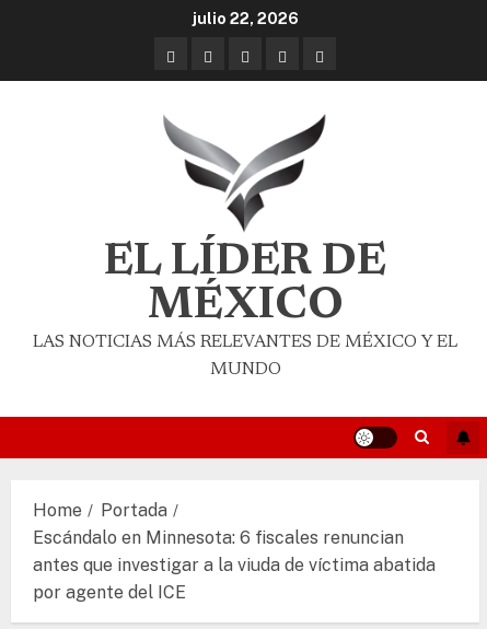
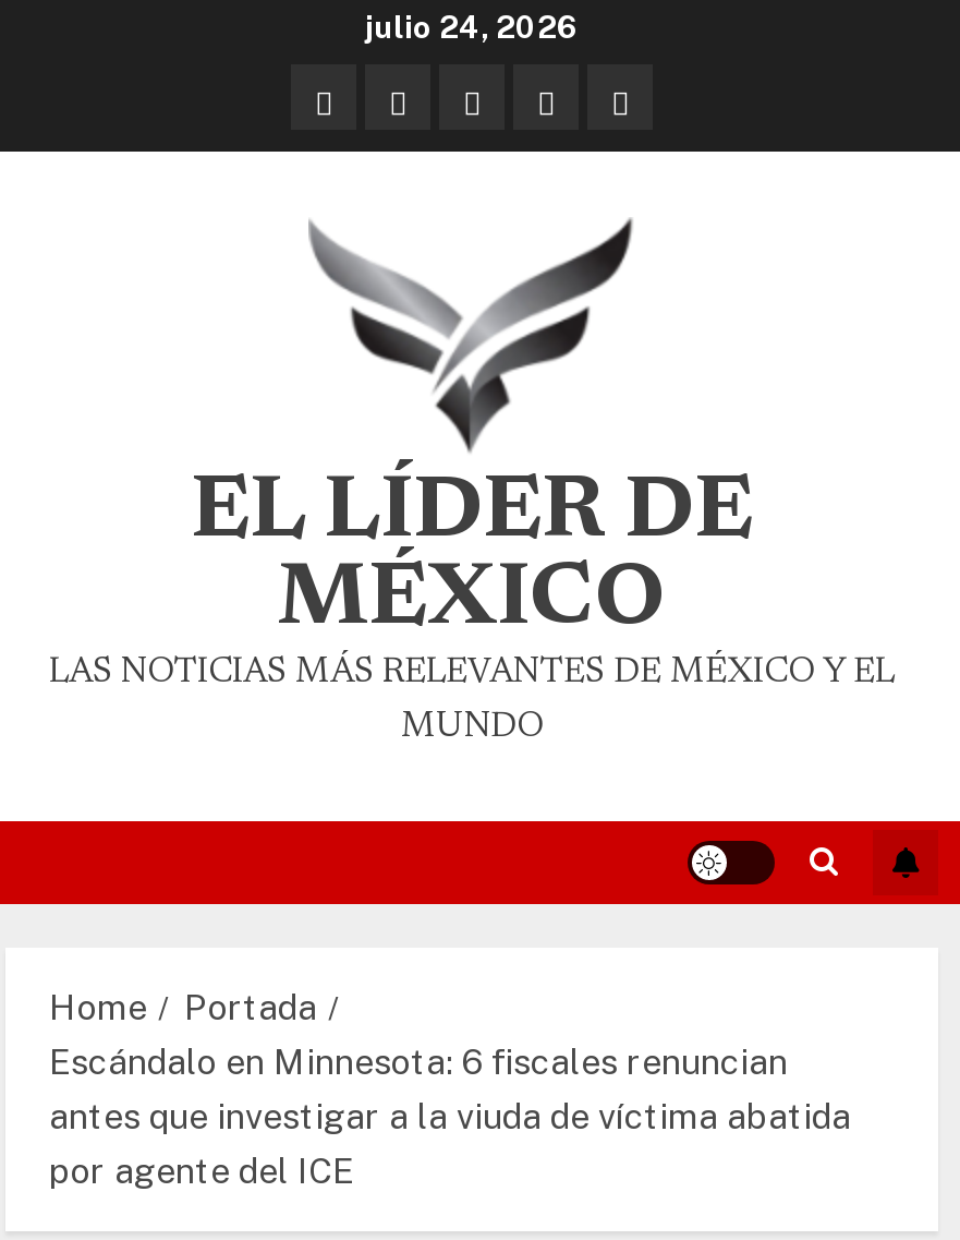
- julio 22, 2026
+ julio 24, 2026
